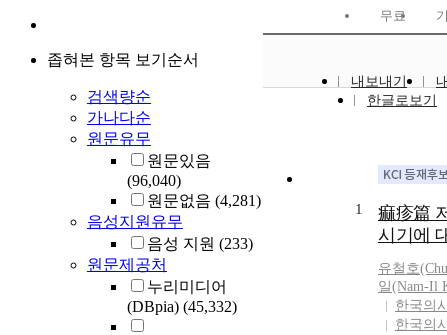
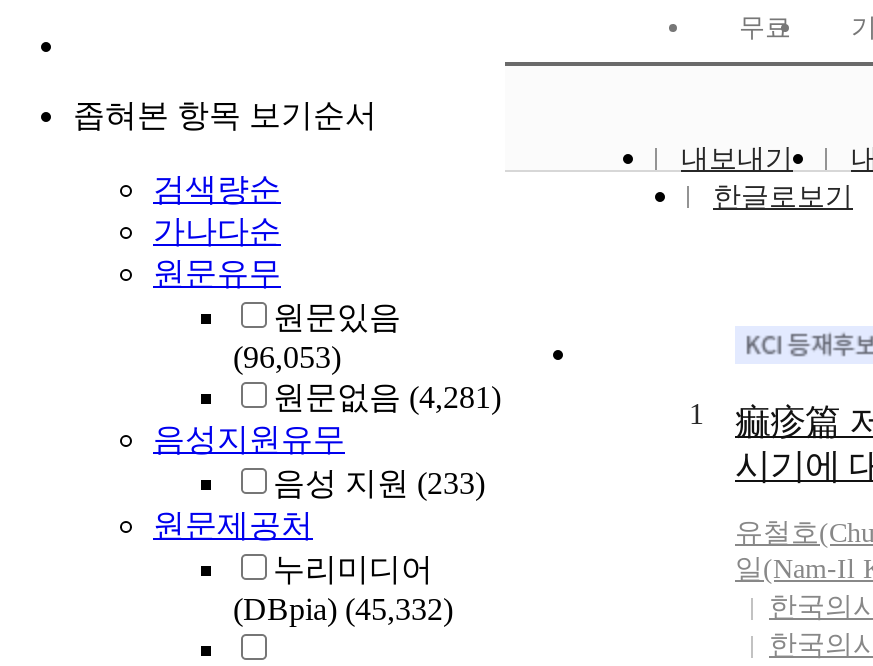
- (96,040)
+ (96,053)
